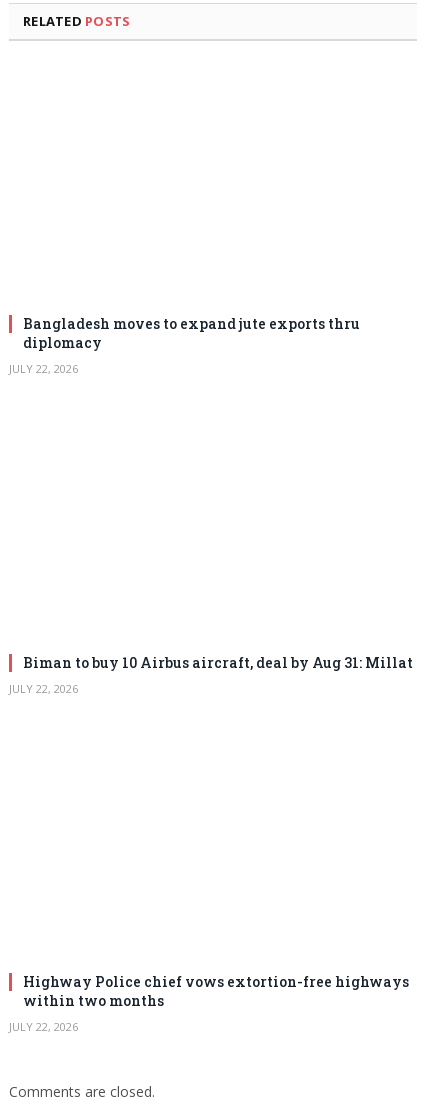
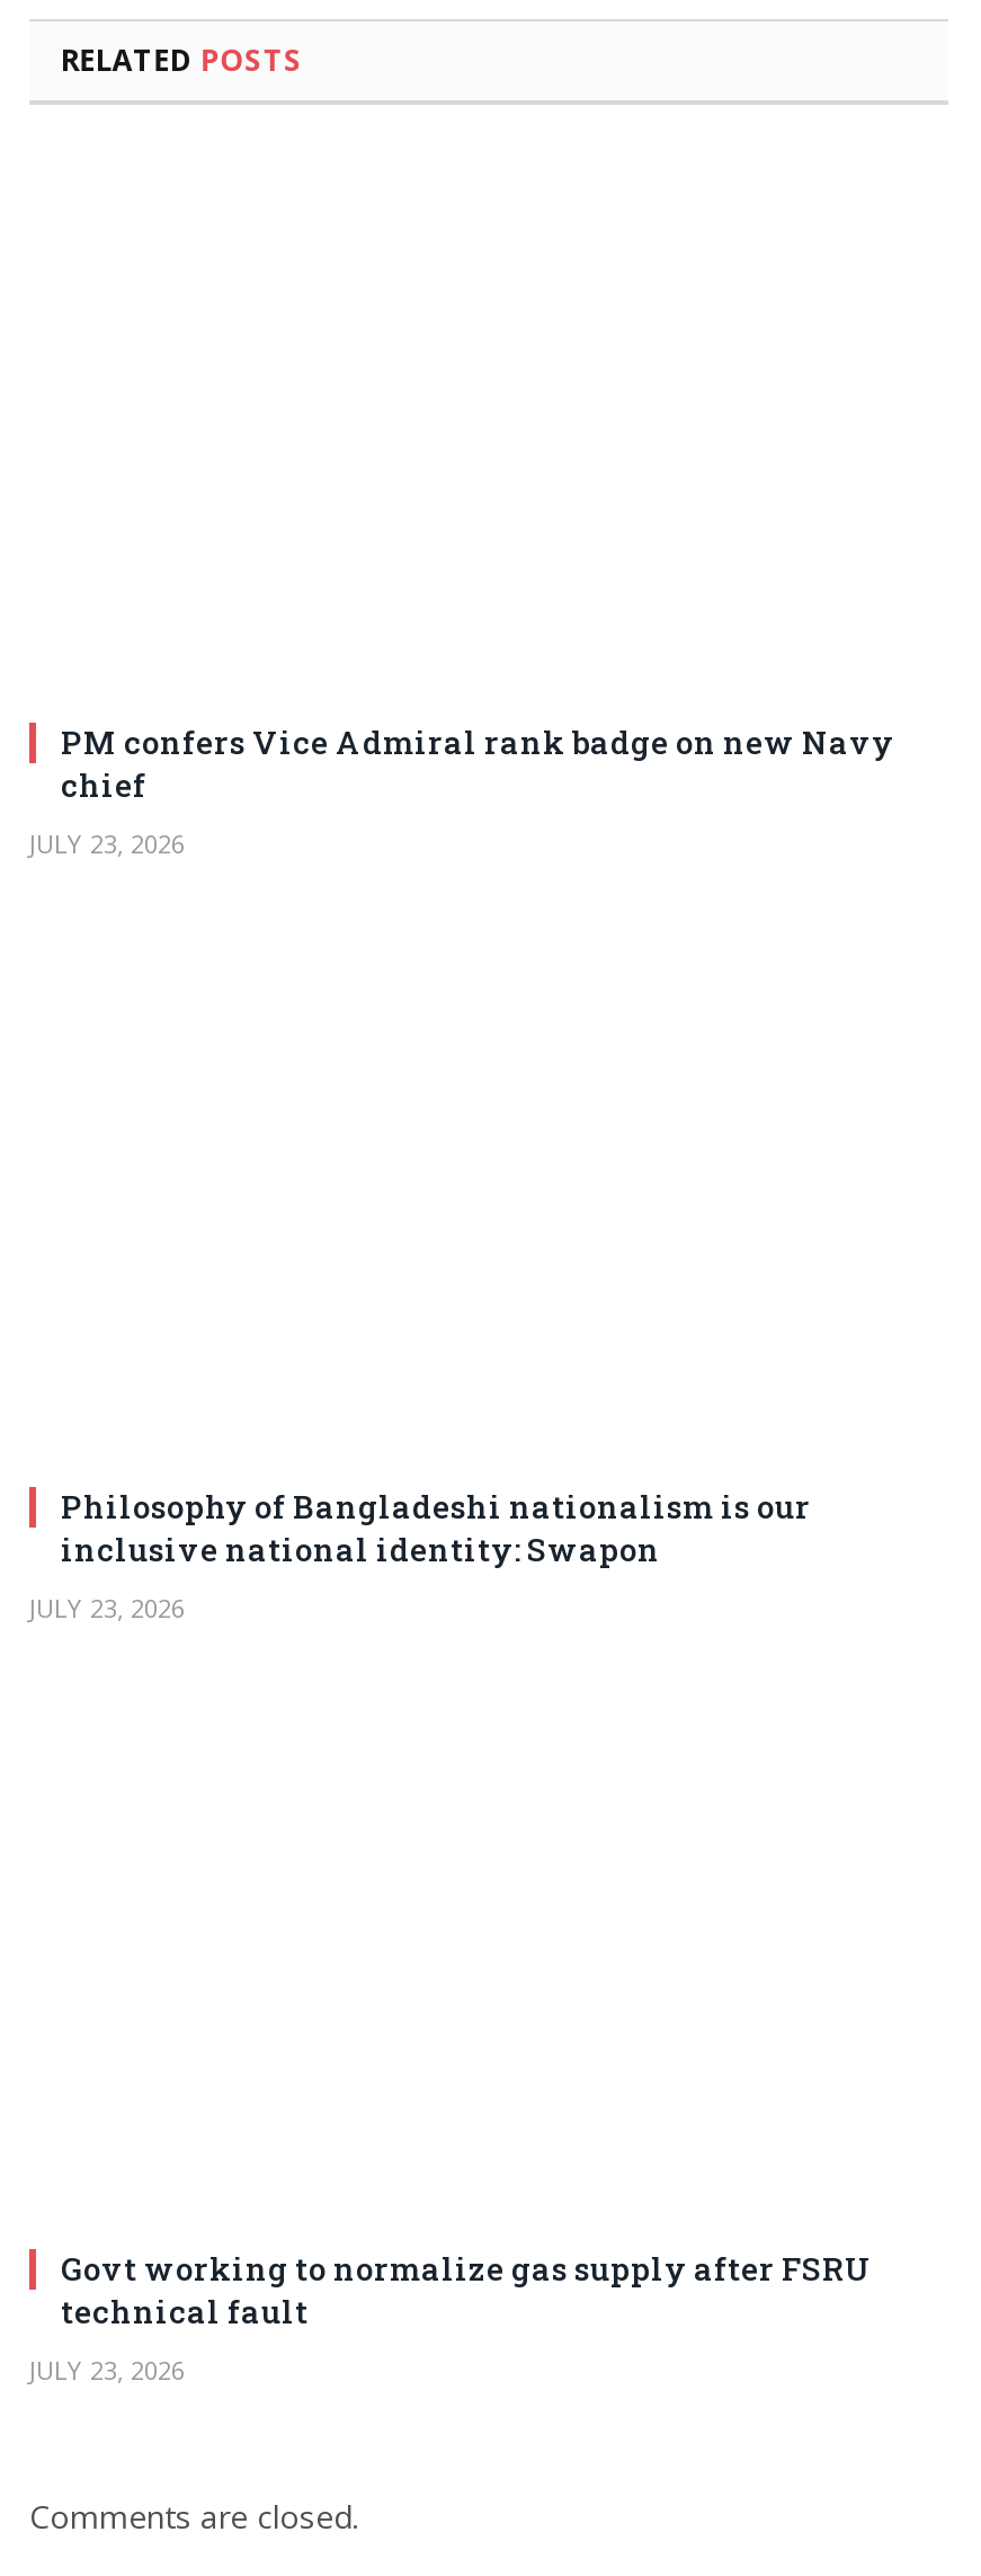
- Bangladesh moves to expand jute exports thru
- diplomacy
+ PM confers Vice Admiral rank badge on new Navy
+ chief

- JULY 22, 2026
+ JULY 23, 2026

- Biman to buy 10 Airbus aircraft, deal by Aug 31: Millat
+ Philosophy of Bangladeshi nationalism is our
+ inclusive national identity: Swapon

- JULY 22, 2026
+ JULY 23, 2026

- Highway Police chief vows extortion-free highways
- within two months
+ Govt working to normalize gas supply after FSRU
+ technical fault

- JULY 22, 2026
+ JULY 23, 2026
